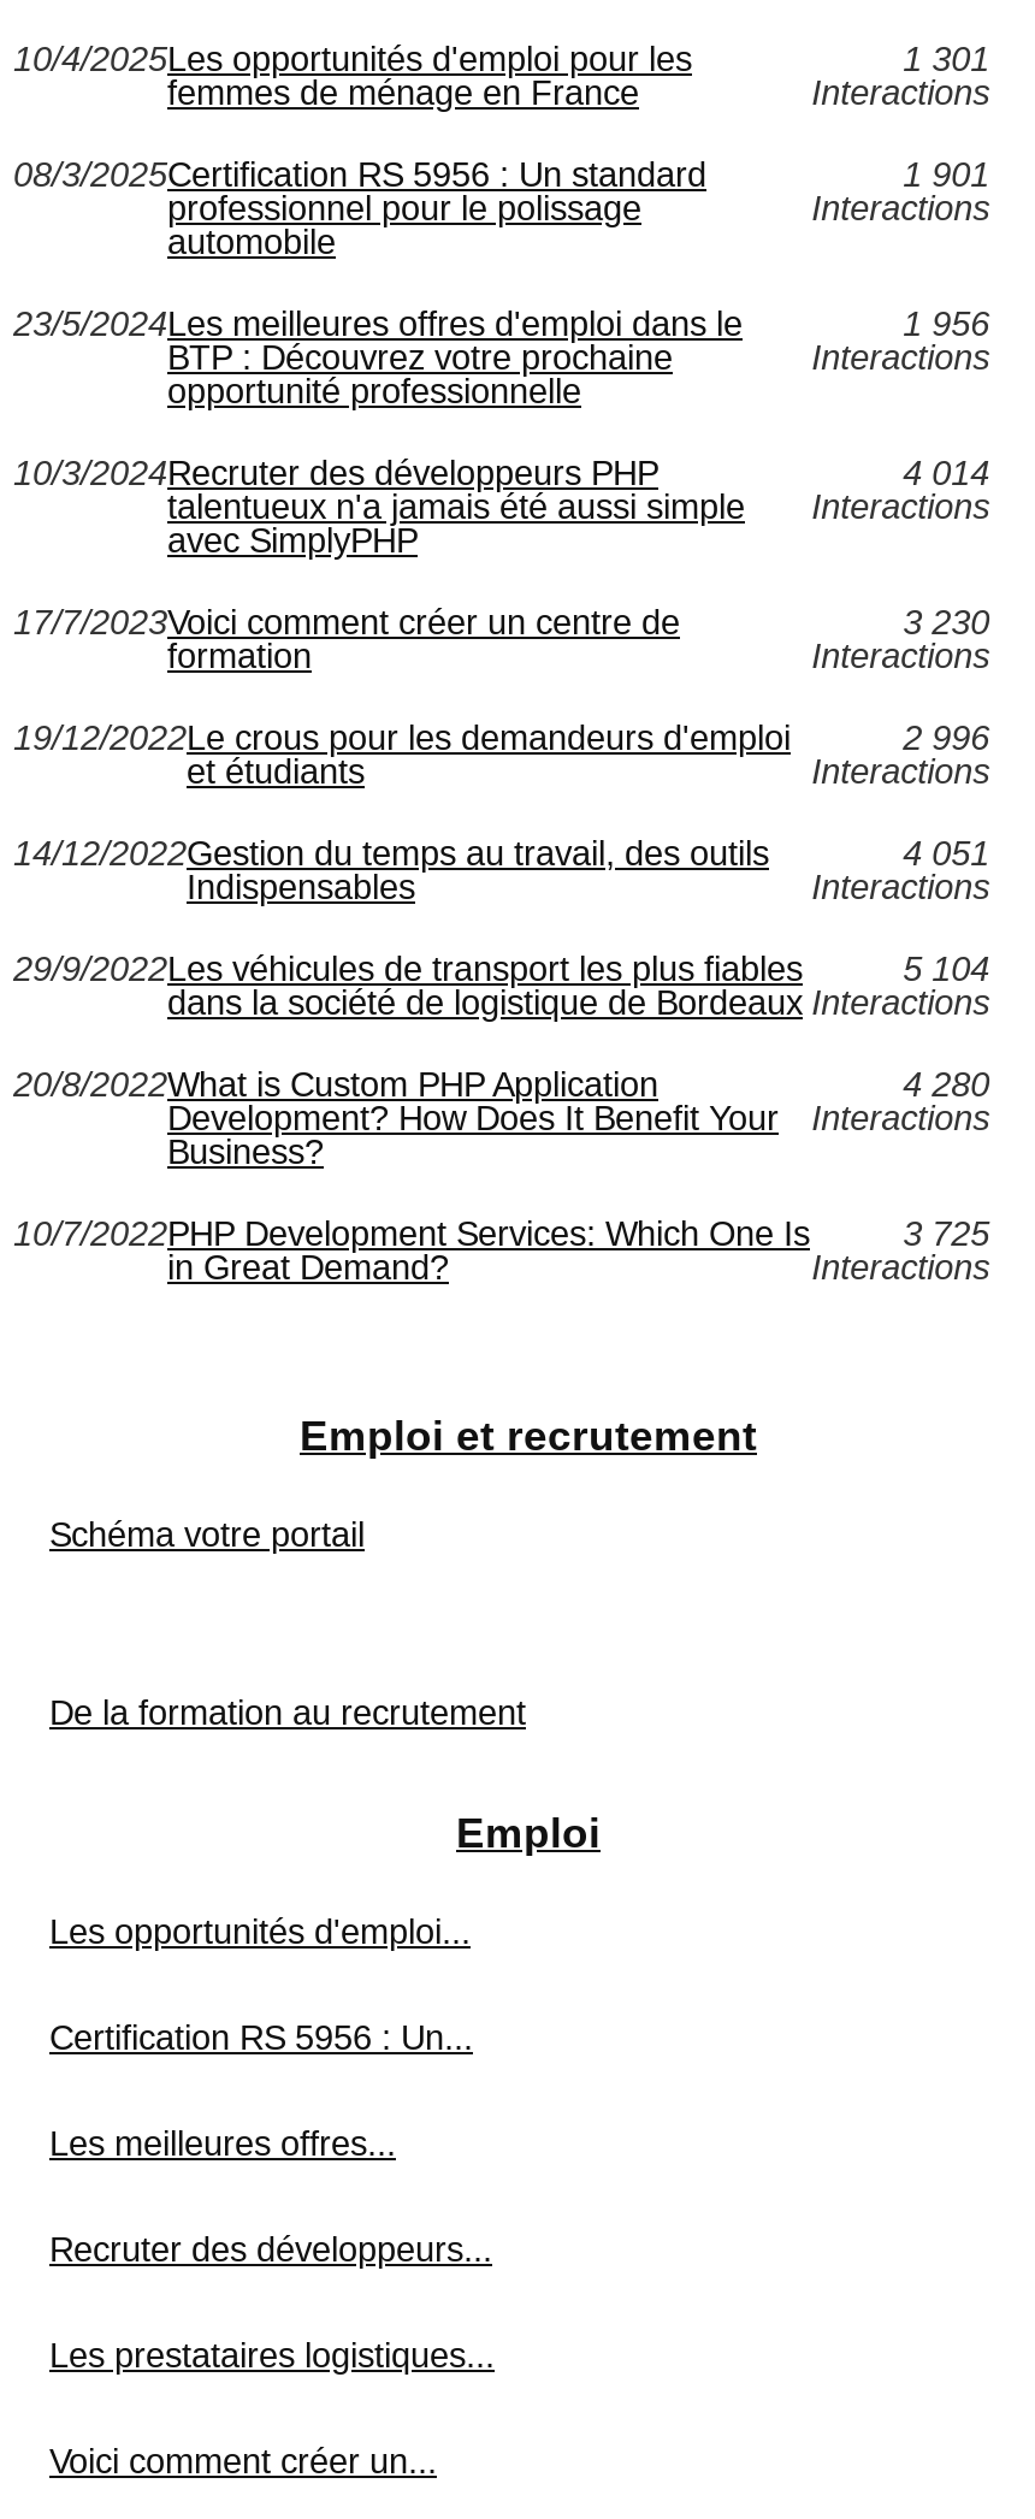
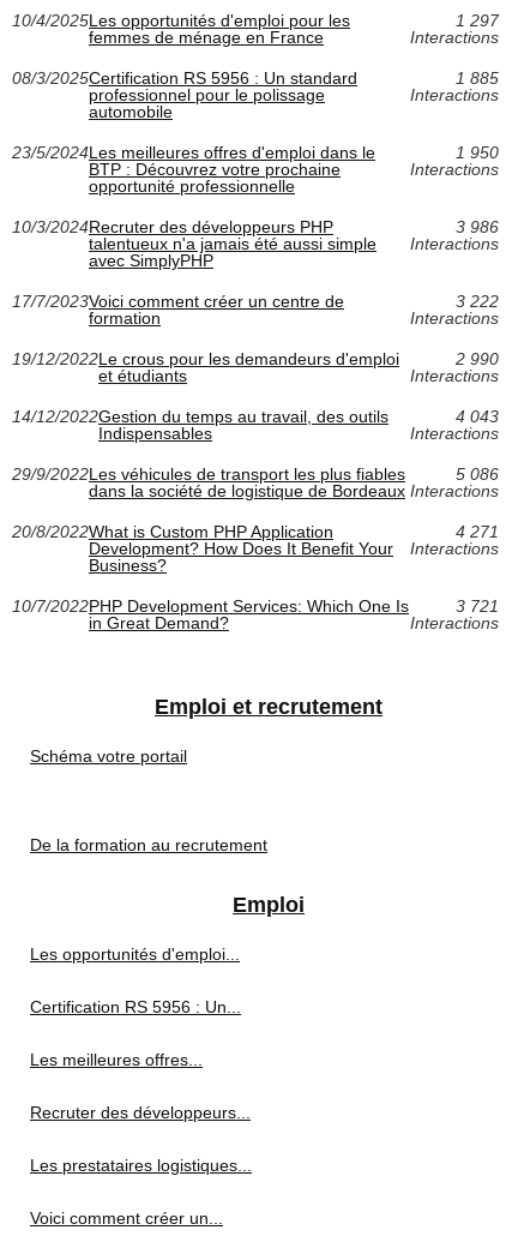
- 1 301
+ 1 297

- 1 901
+ 1 885

- 1 956
+ 1 950

- 4 014
+ 3 986

- 3 230
+ 3 222

- 2 996
+ 2 990

- 4 051
+ 4 043

- 5 104
+ 5 086

- 4 280
+ 4 271

- 3 725
+ 3 721
